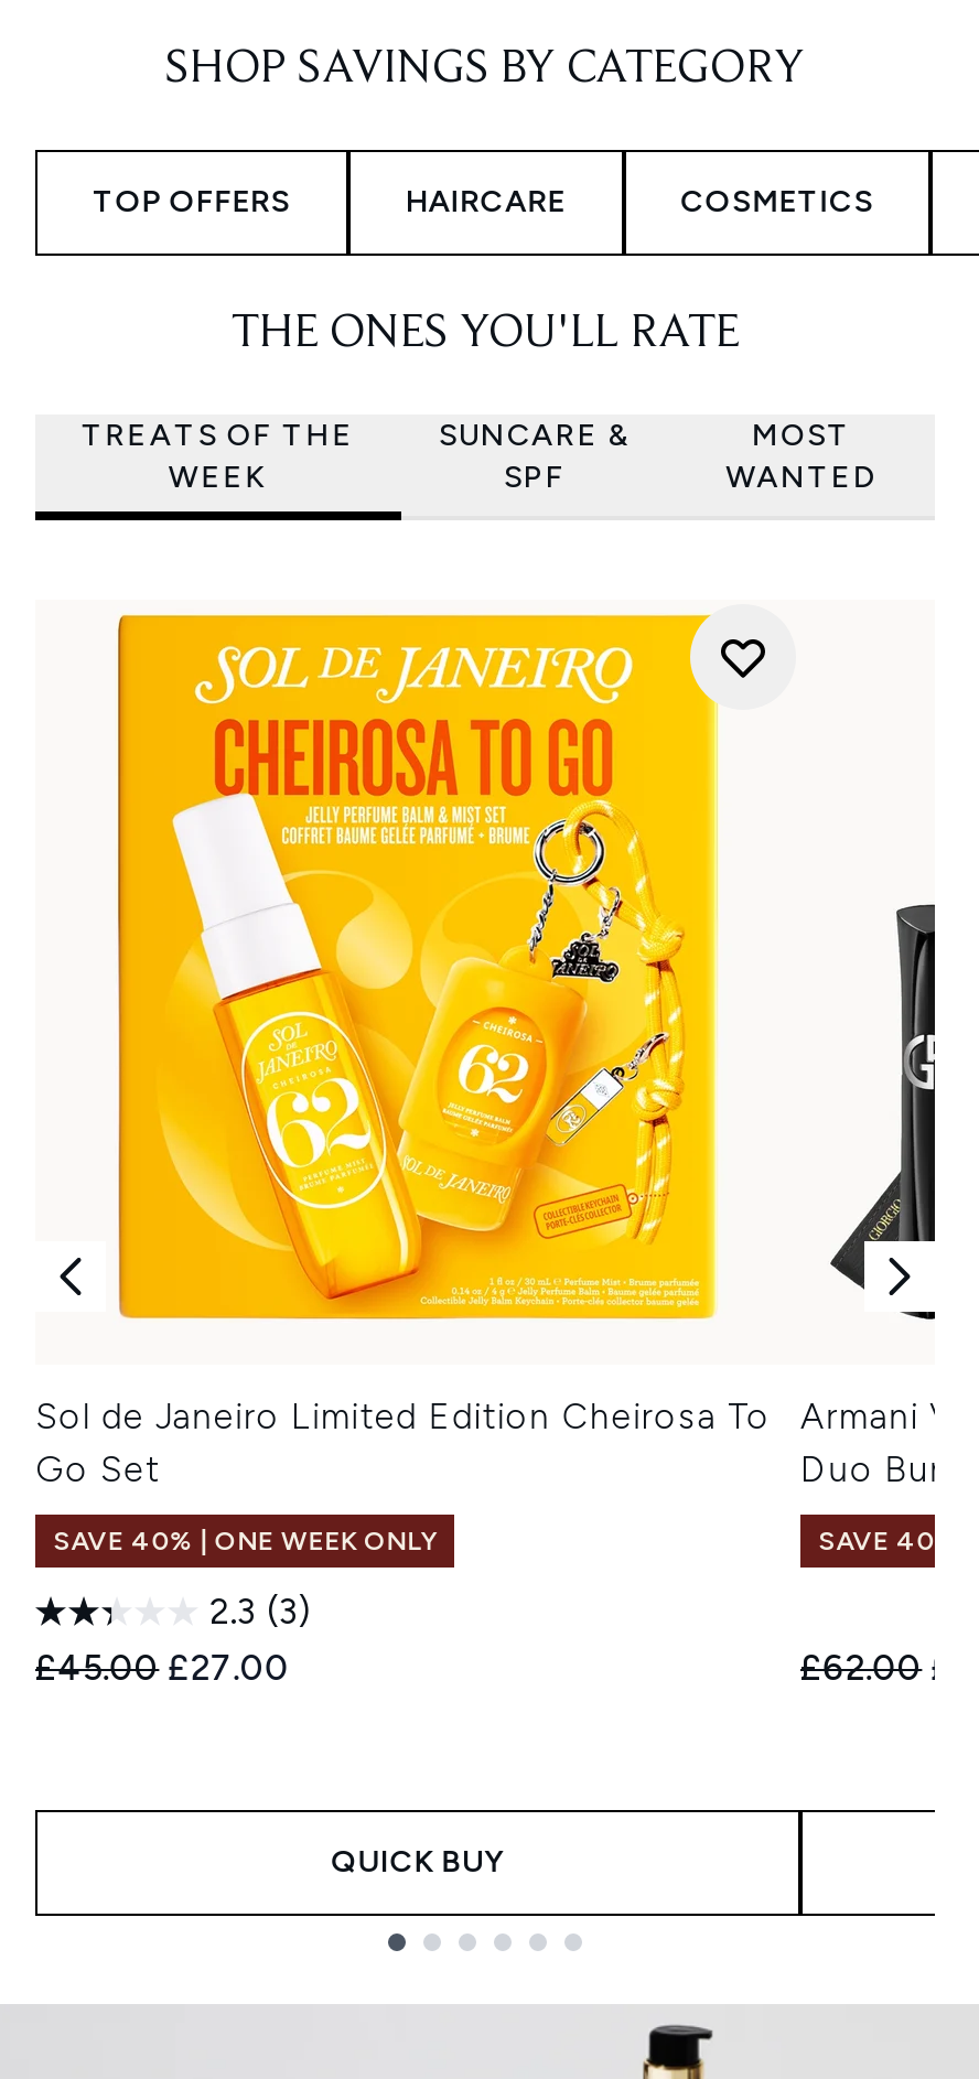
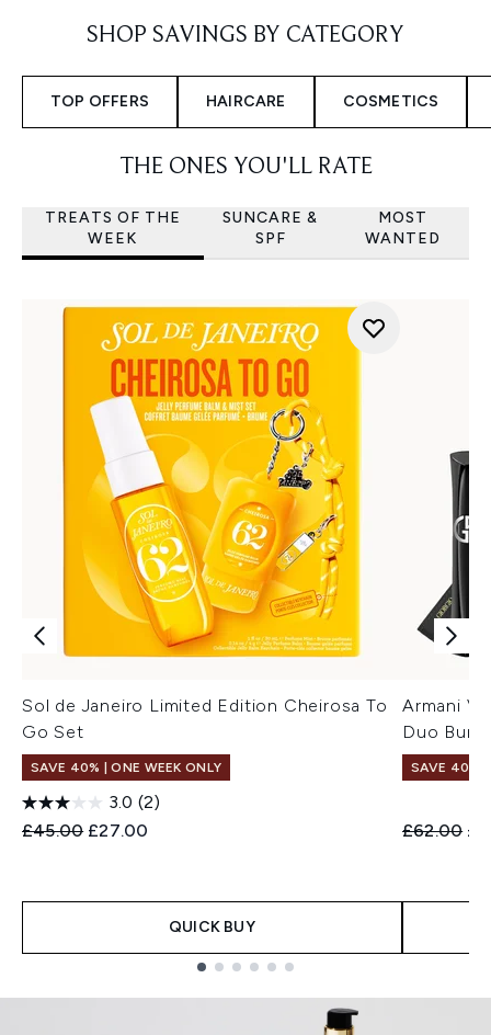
- 2.3 (3)
+ 3.0 (2)
